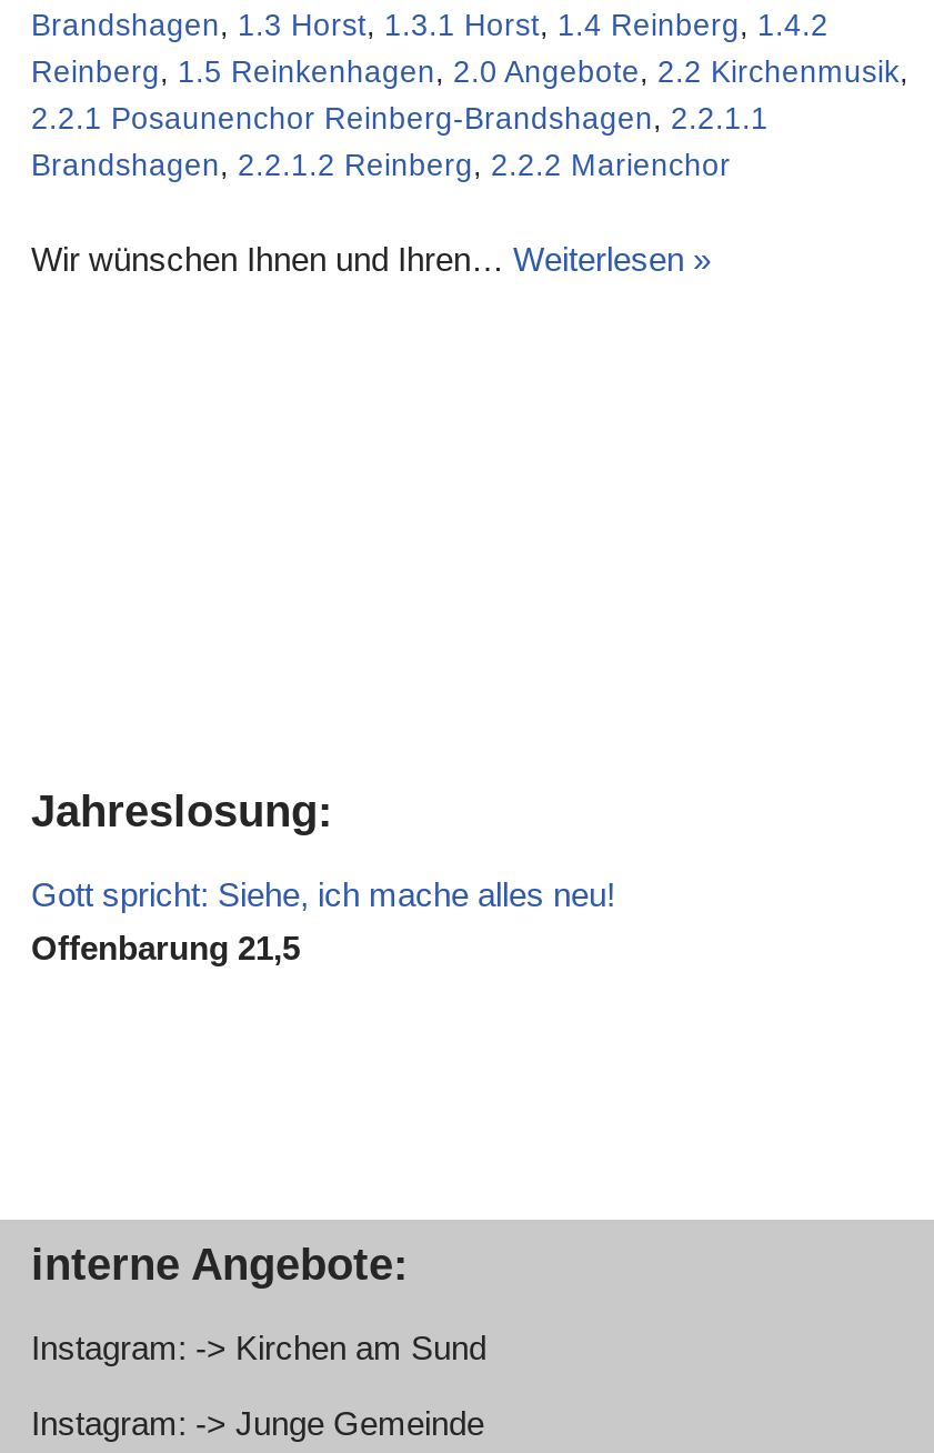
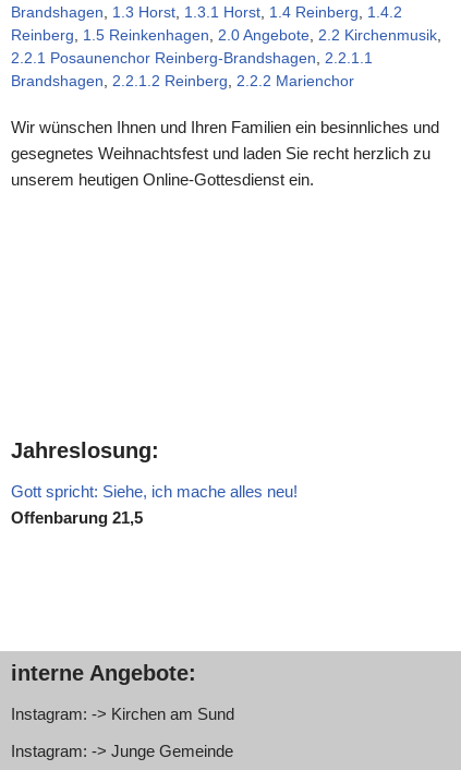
- Wir wünschen Ihnen und Ihren… Weiterlesen »
+ Wir wünschen Ihnen und Ihren Familien ein besinnliches und
+ gesegnetes Weihnachtsfest und laden Sie recht herzlich zu
+ unserem heutigen Online-Gottesdienst ein.
